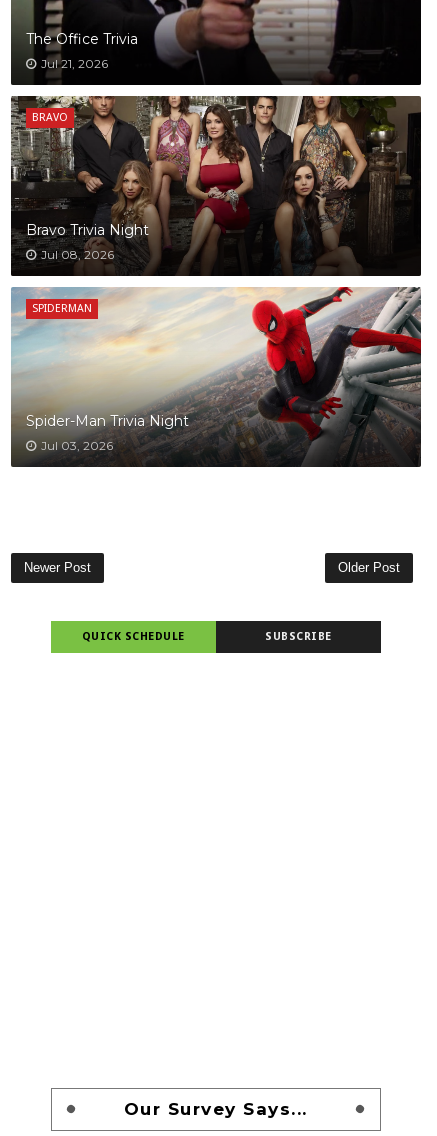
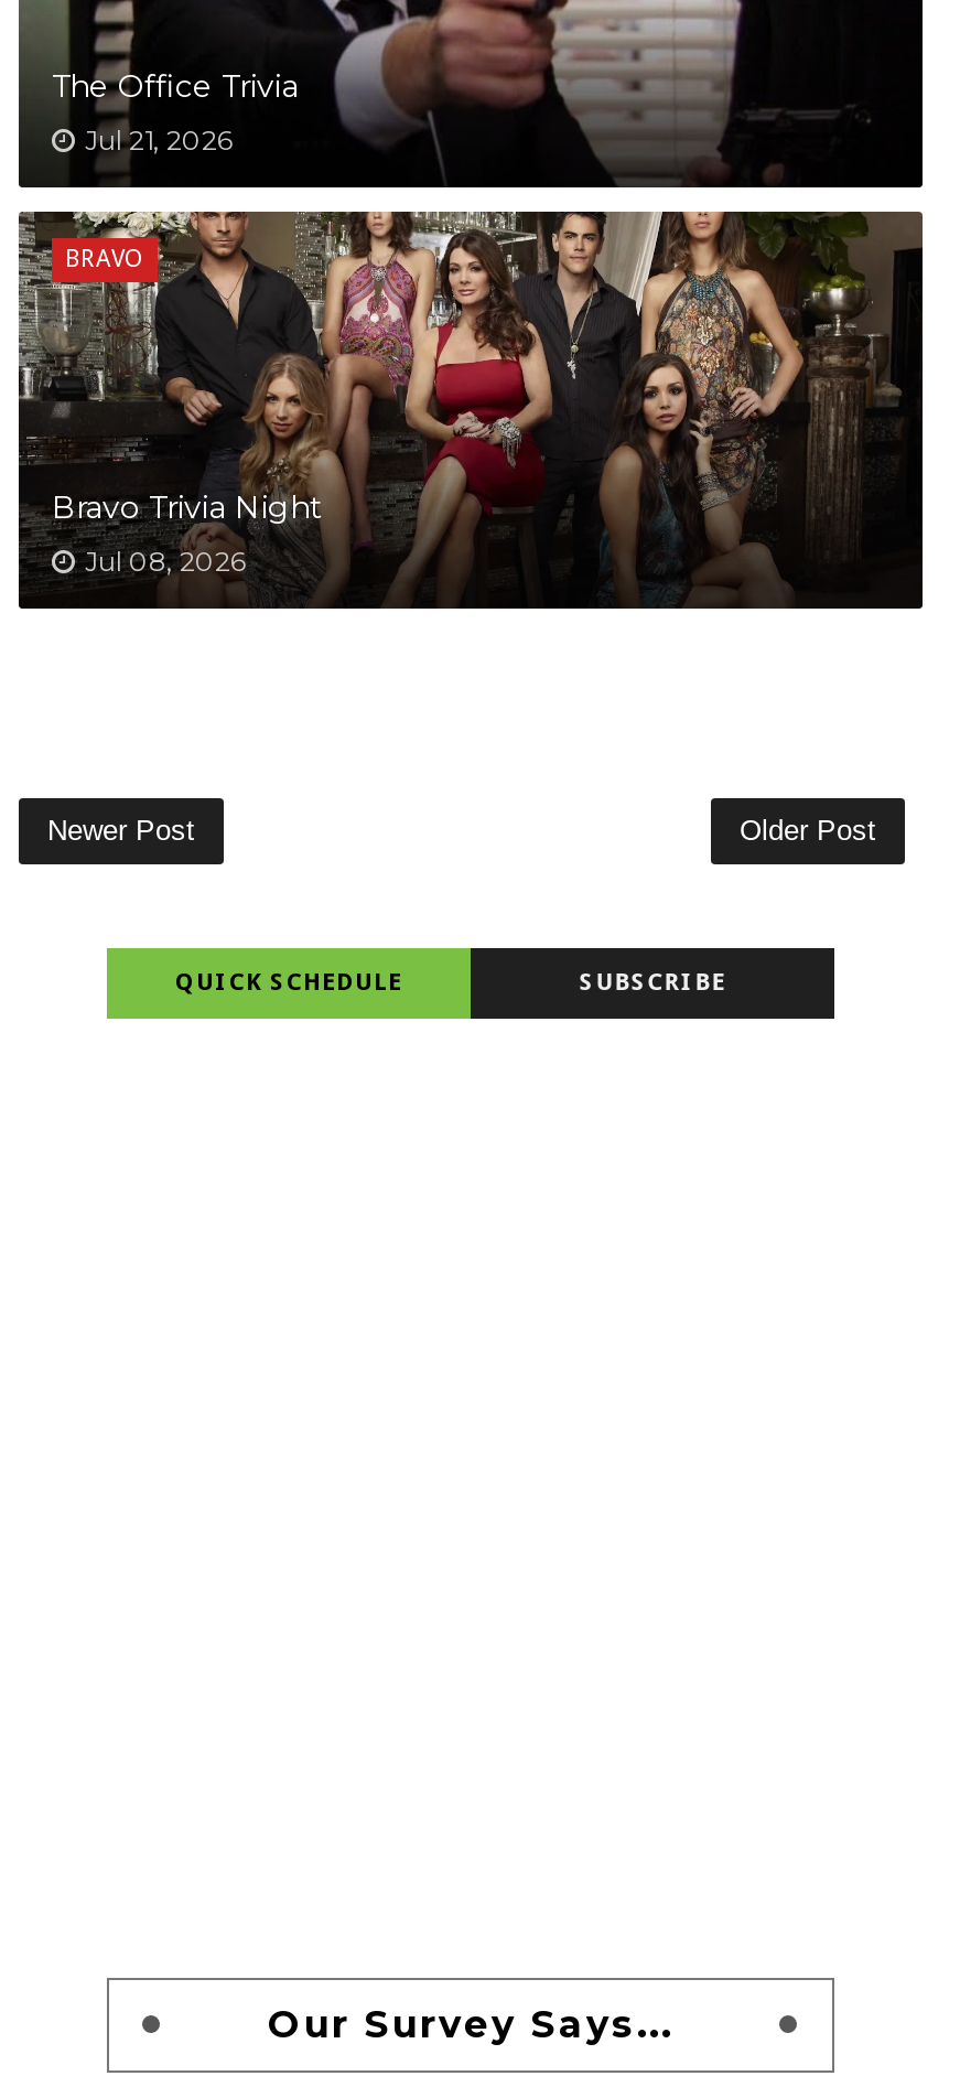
- [image]
- SPIDERMAN

- Spider-Man Trivia Night
- Jul 03, 2026
